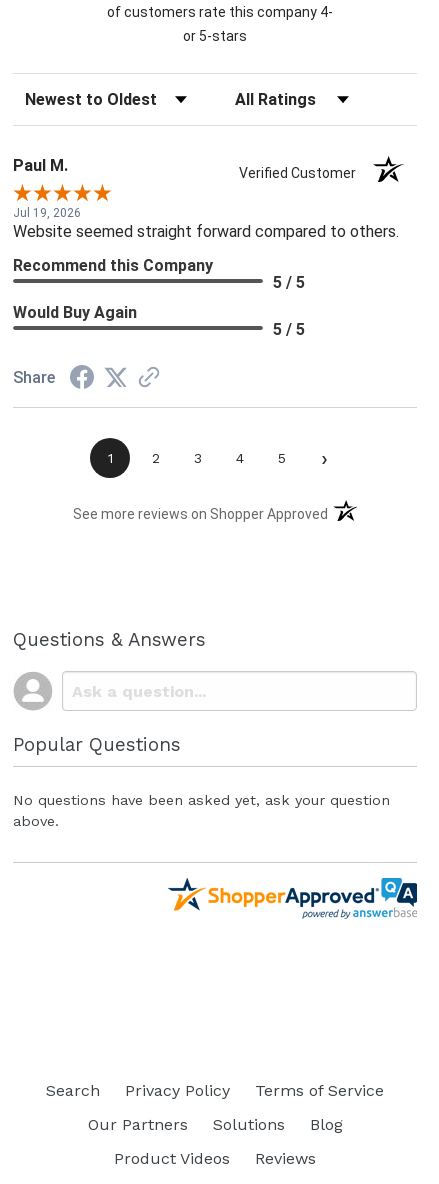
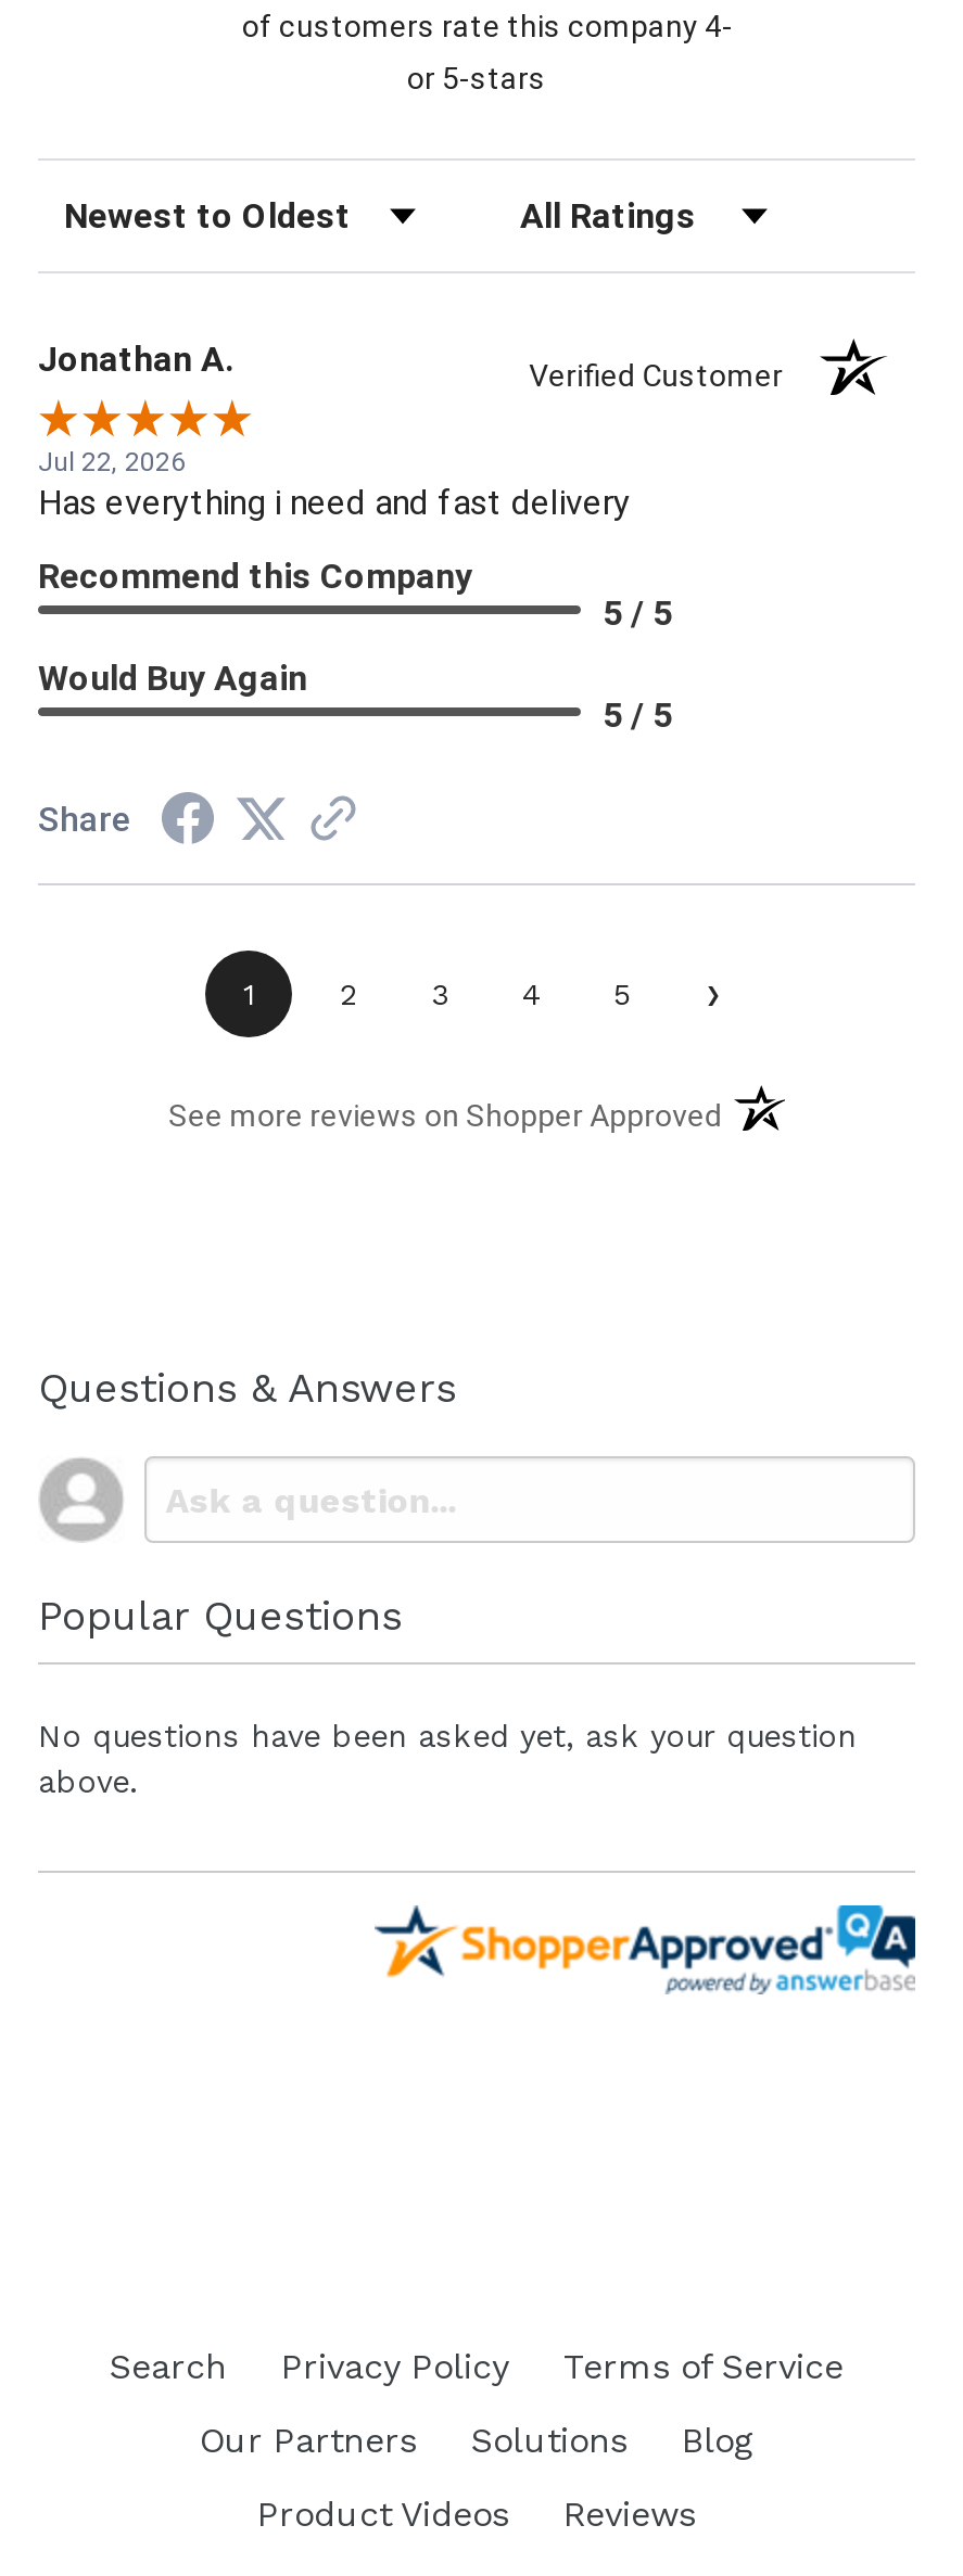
- Paul M.
+ Jonathan A.

- Jul 19, 2026
- Website seemed straight forward compared to others.
+ Jul 22, 2026
+ Has everything i need and fast delivery
